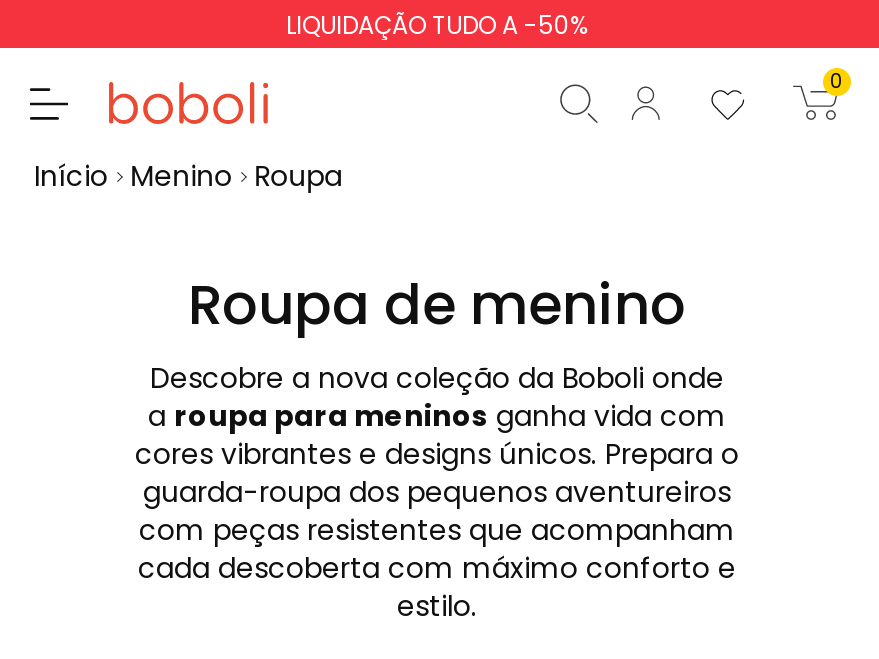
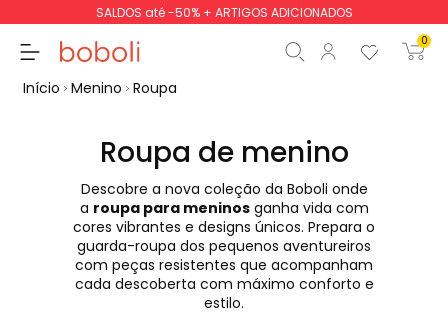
- LIQUIDAÇÃO TUDO A -50%
+ SALDOS até -50% + ARTIGOS ADICIONADOS
